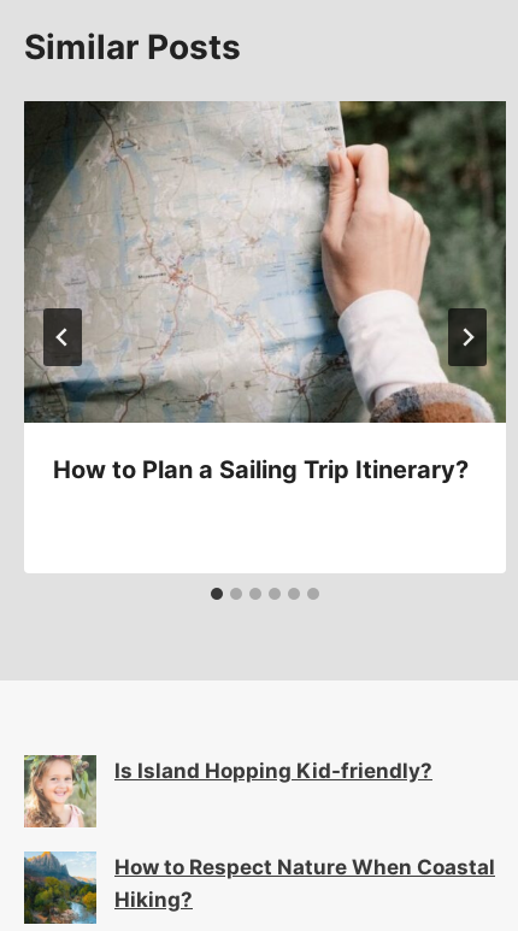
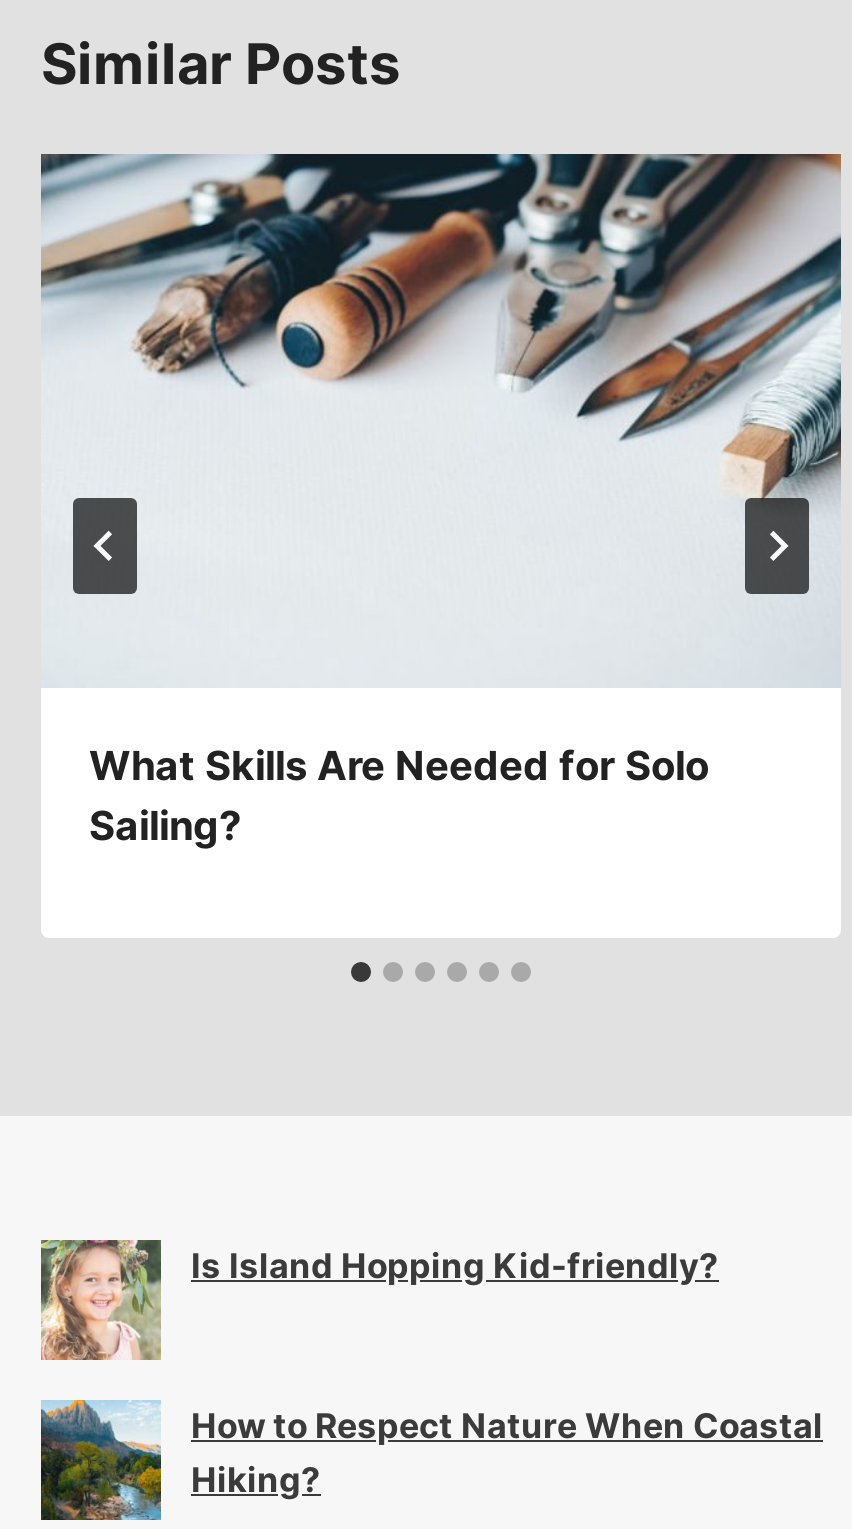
- [image]
- How to Plan a Sailing Trip Itinerary?
+ [image]
+ What Skills Are Needed for Solo
+ Sailing?
